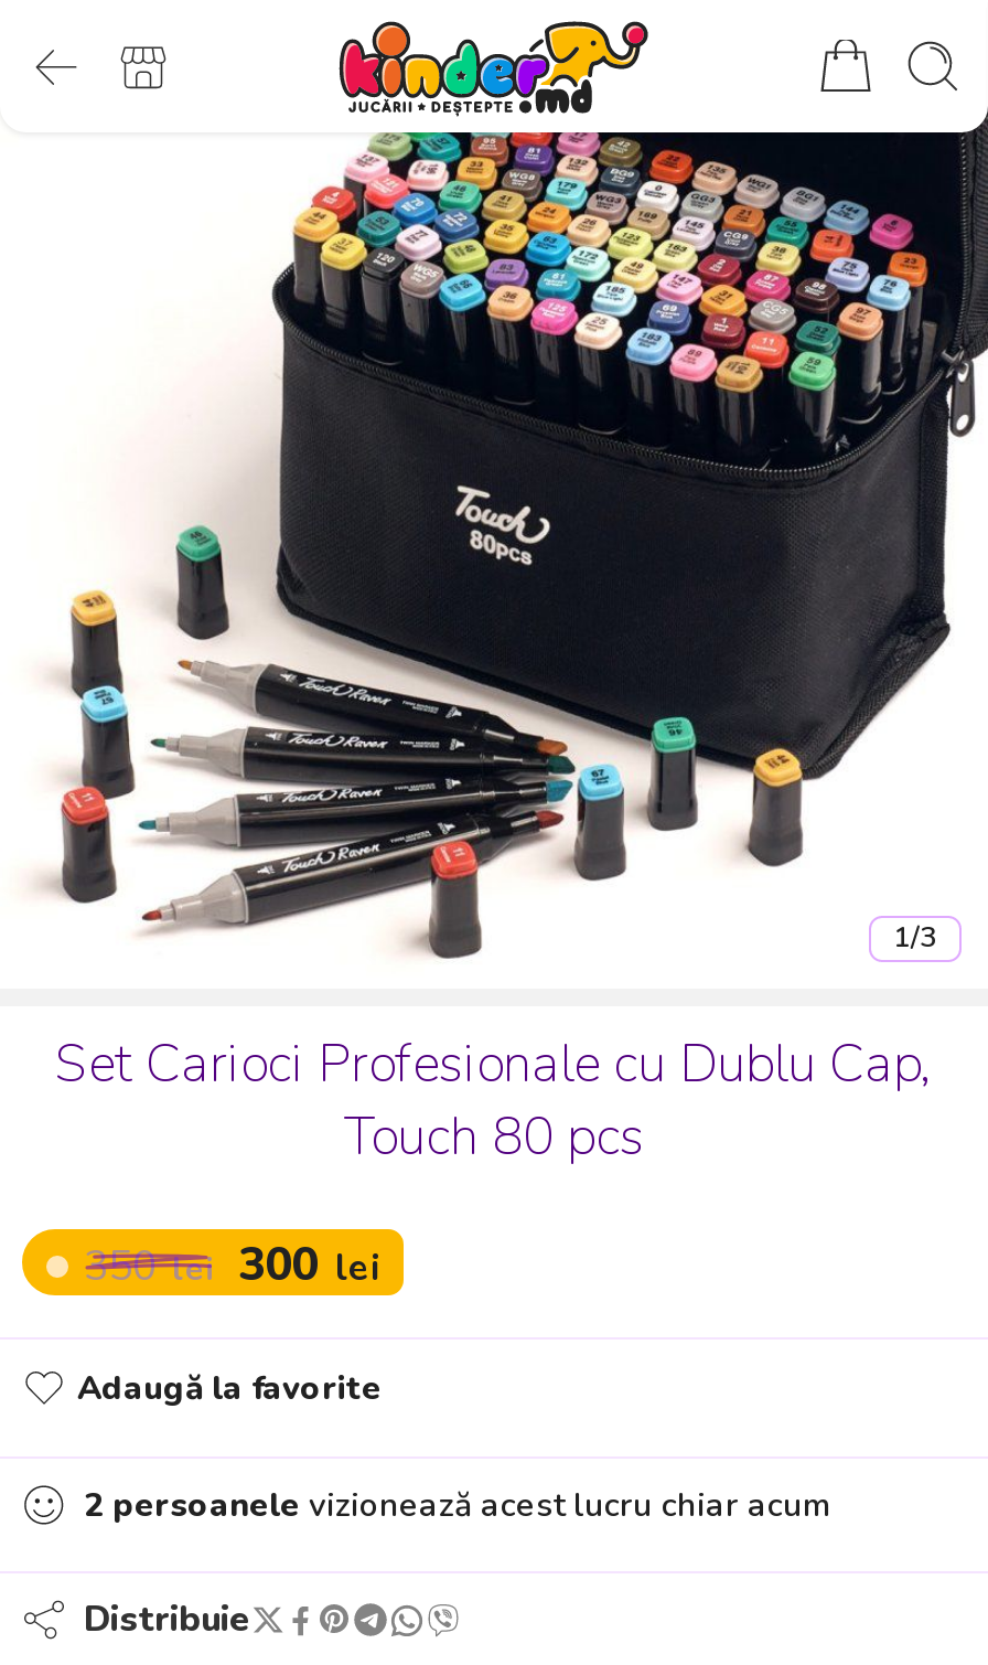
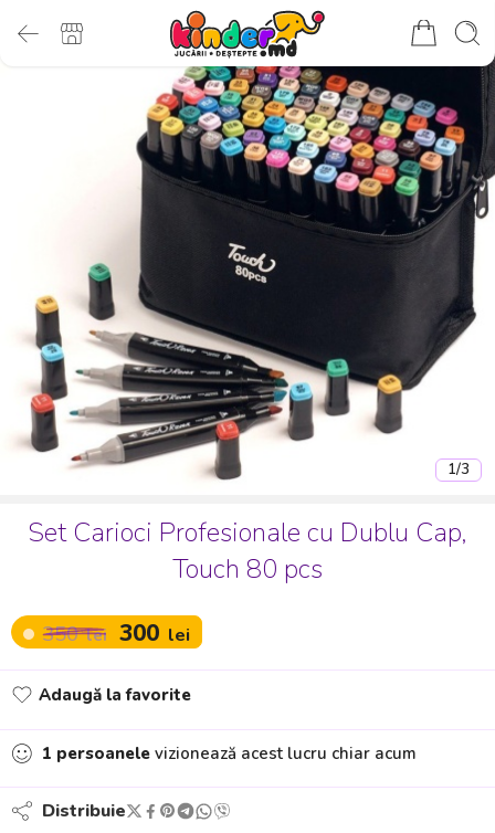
- 2 persoanele vizionează acest lucru chiar acum
+ 1 persoanele vizionează acest lucru chiar acum
